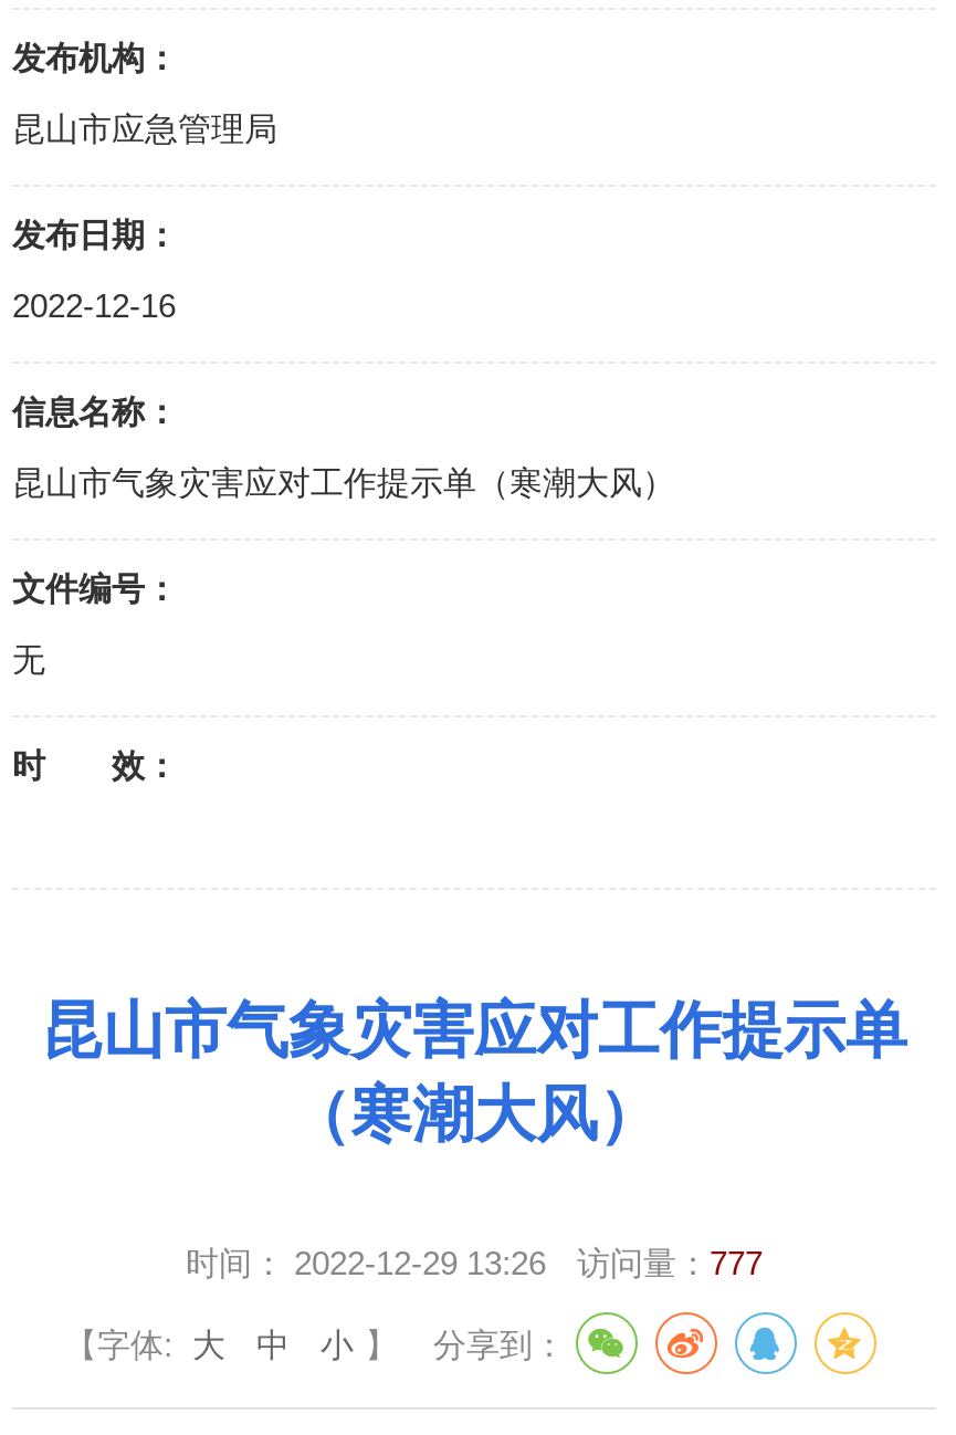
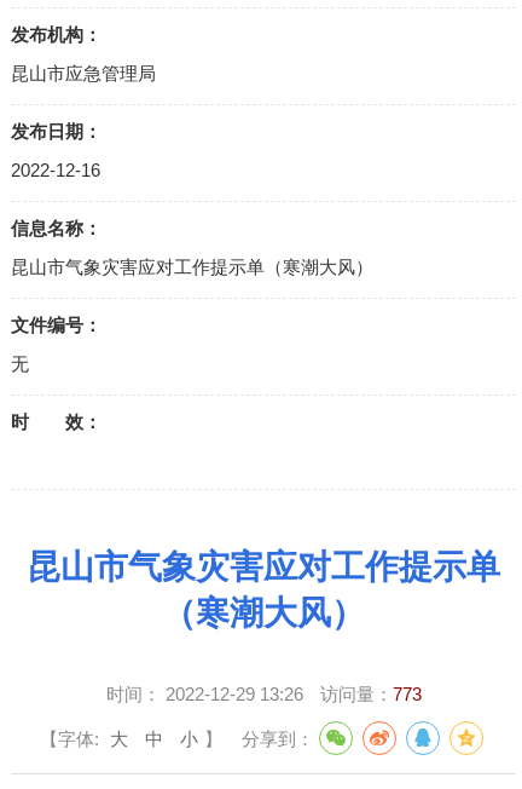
- 时间： 2022-12-29 13:26 访问量：777
+ 时间： 2022-12-29 13:26 访问量：773
